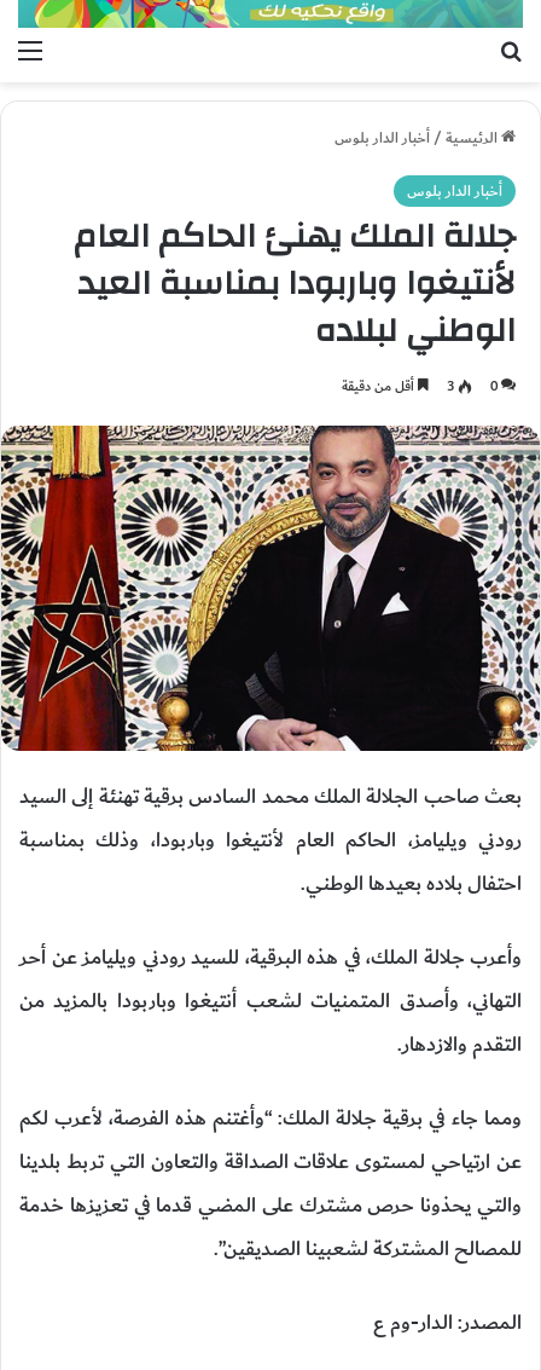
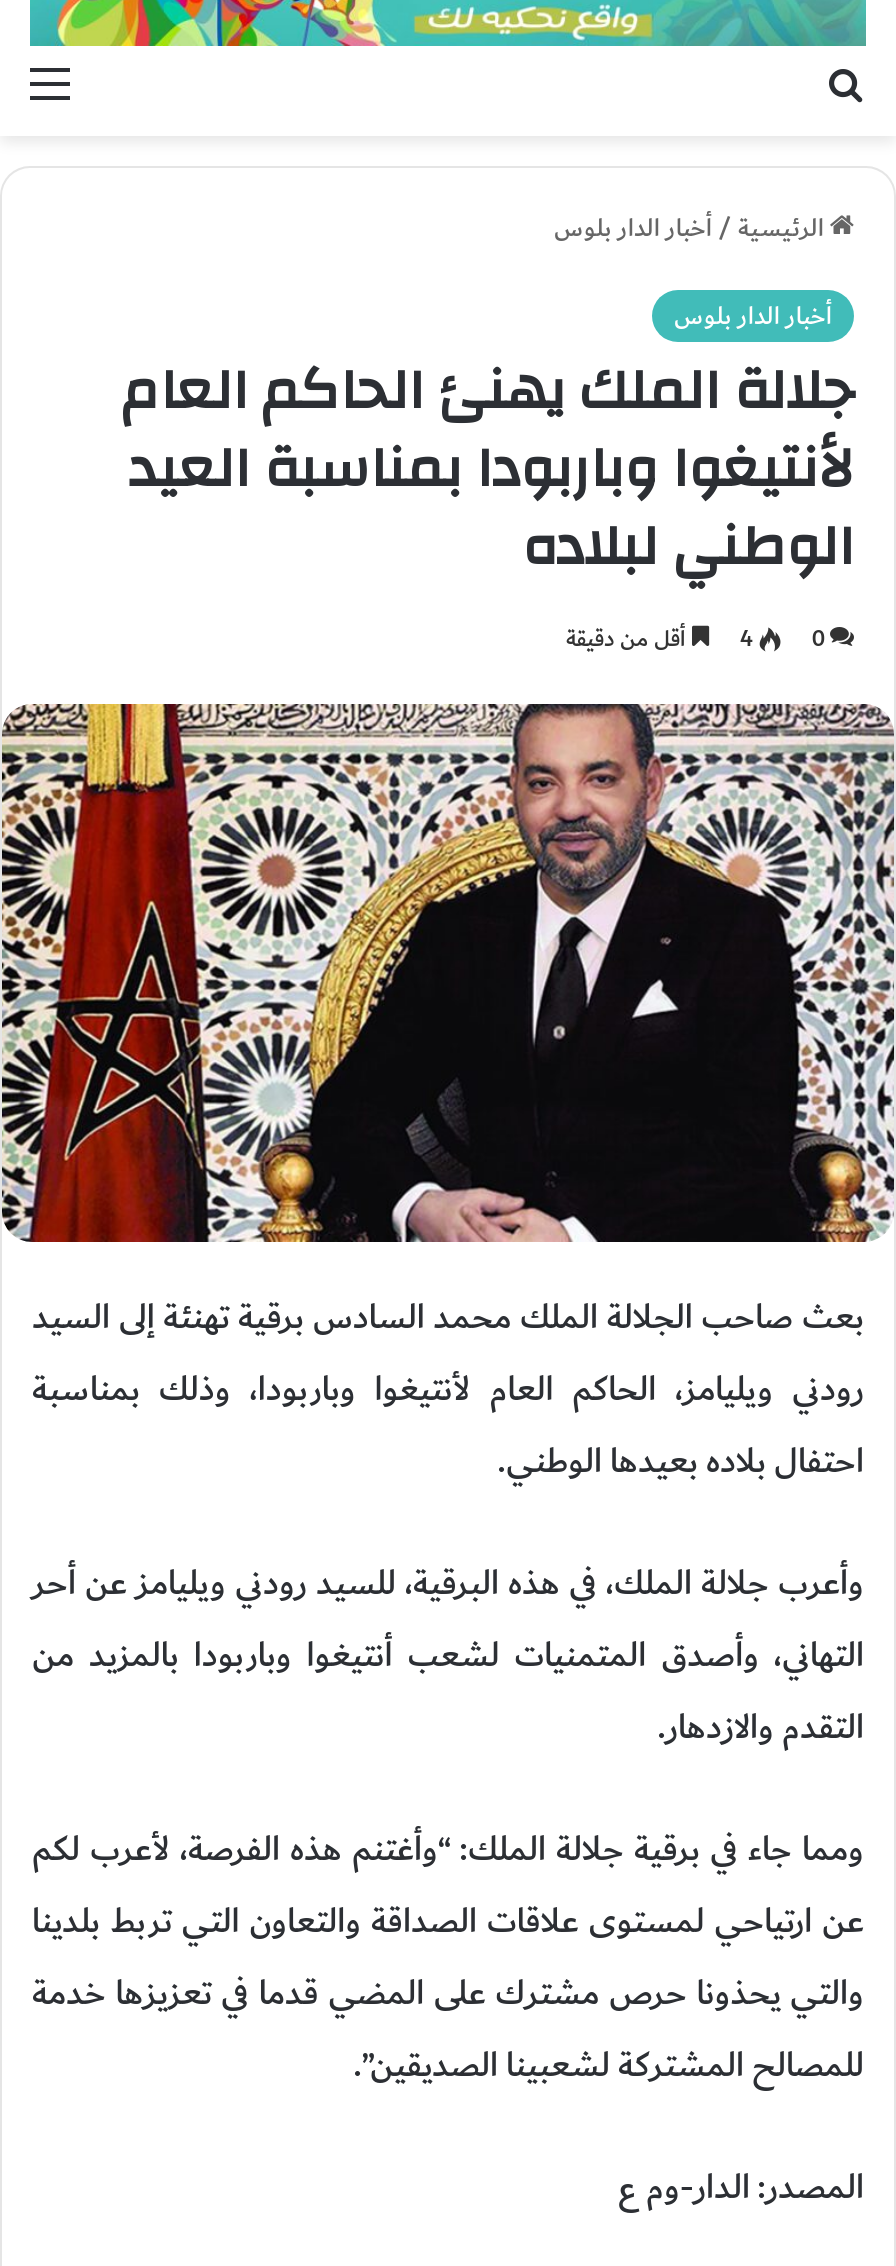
- 0 3 أقل من دقيقة
+ 0 4 أقل من دقيقة
